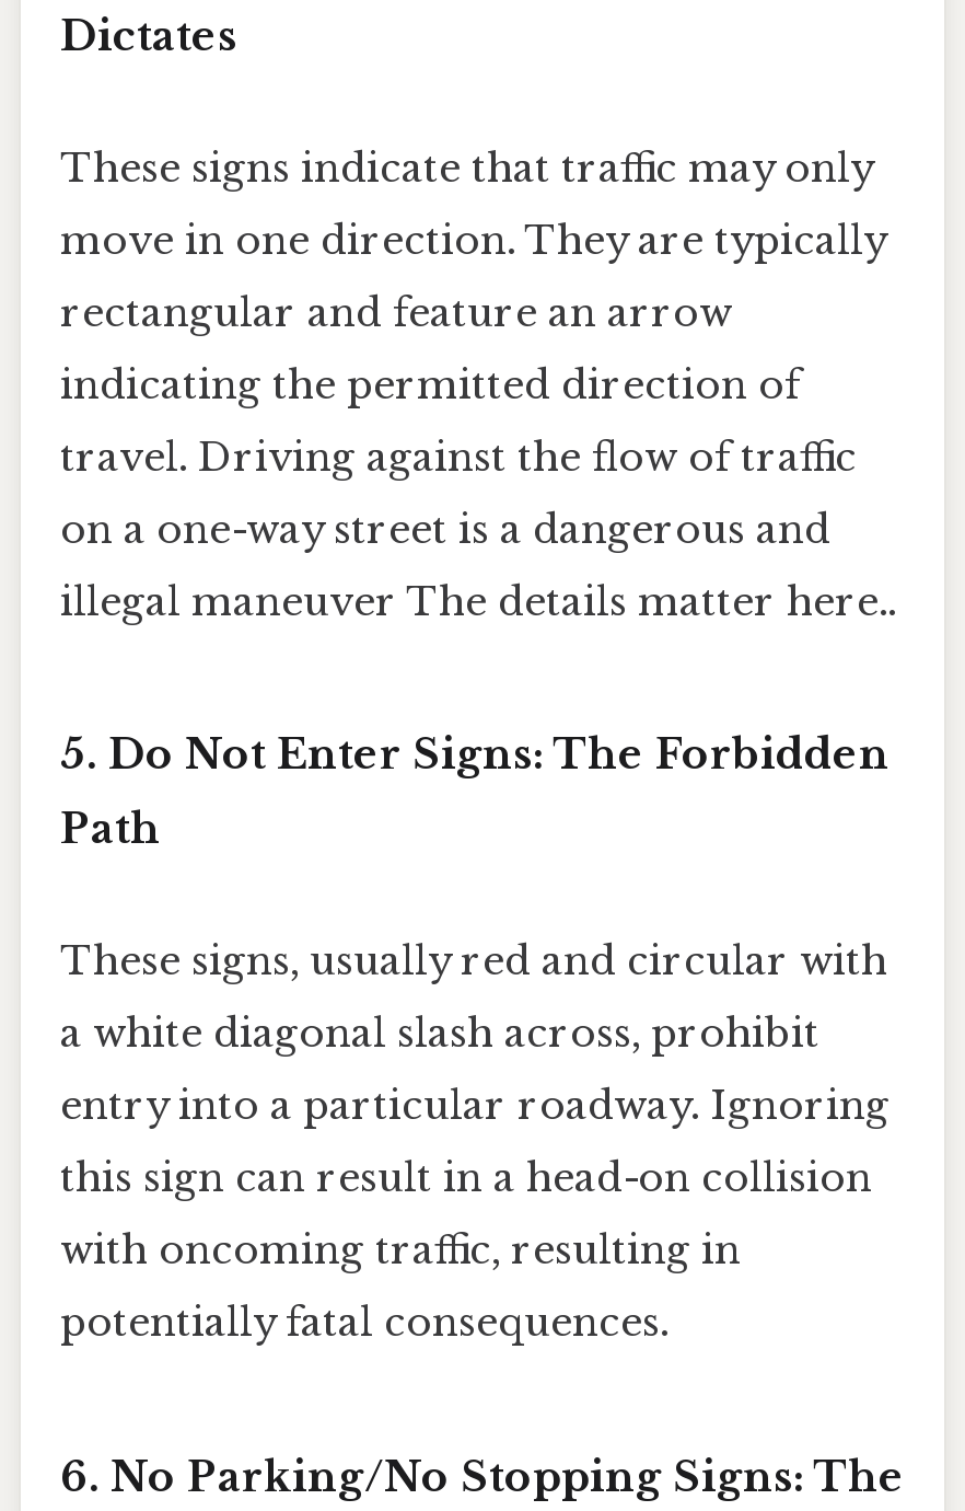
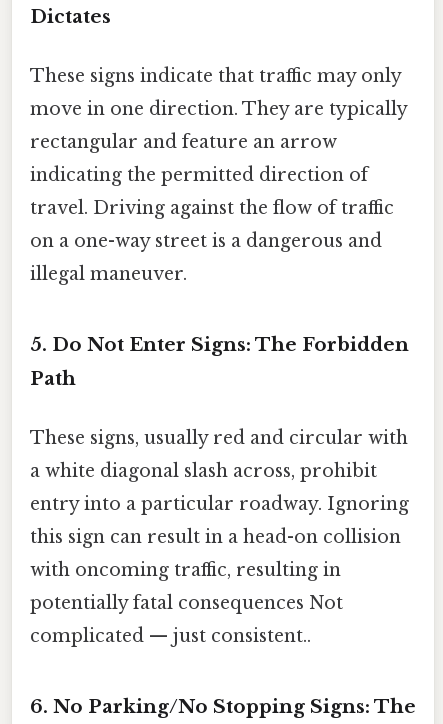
- illegal maneuver The details matter here..
+ illegal maneuver.

- potentially fatal consequences.
+ potentially fatal consequences Not
+ complicated — just consistent..
